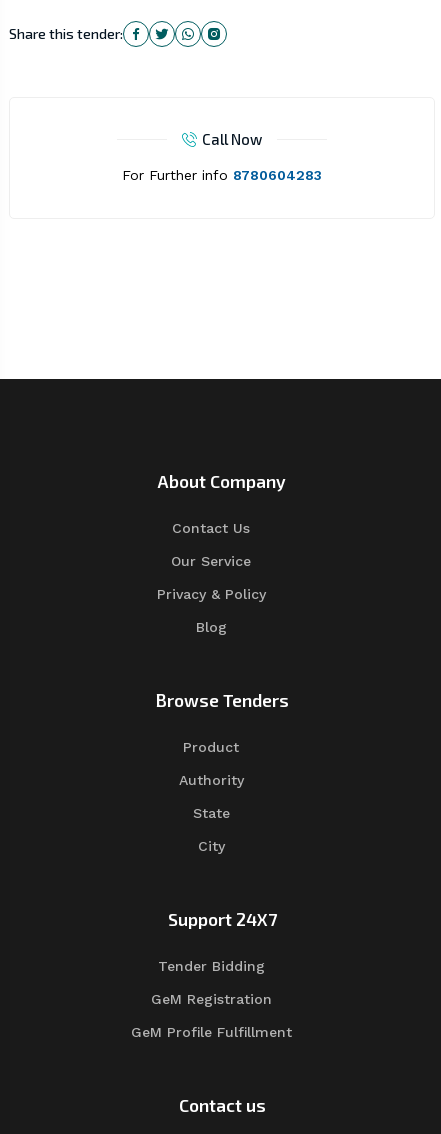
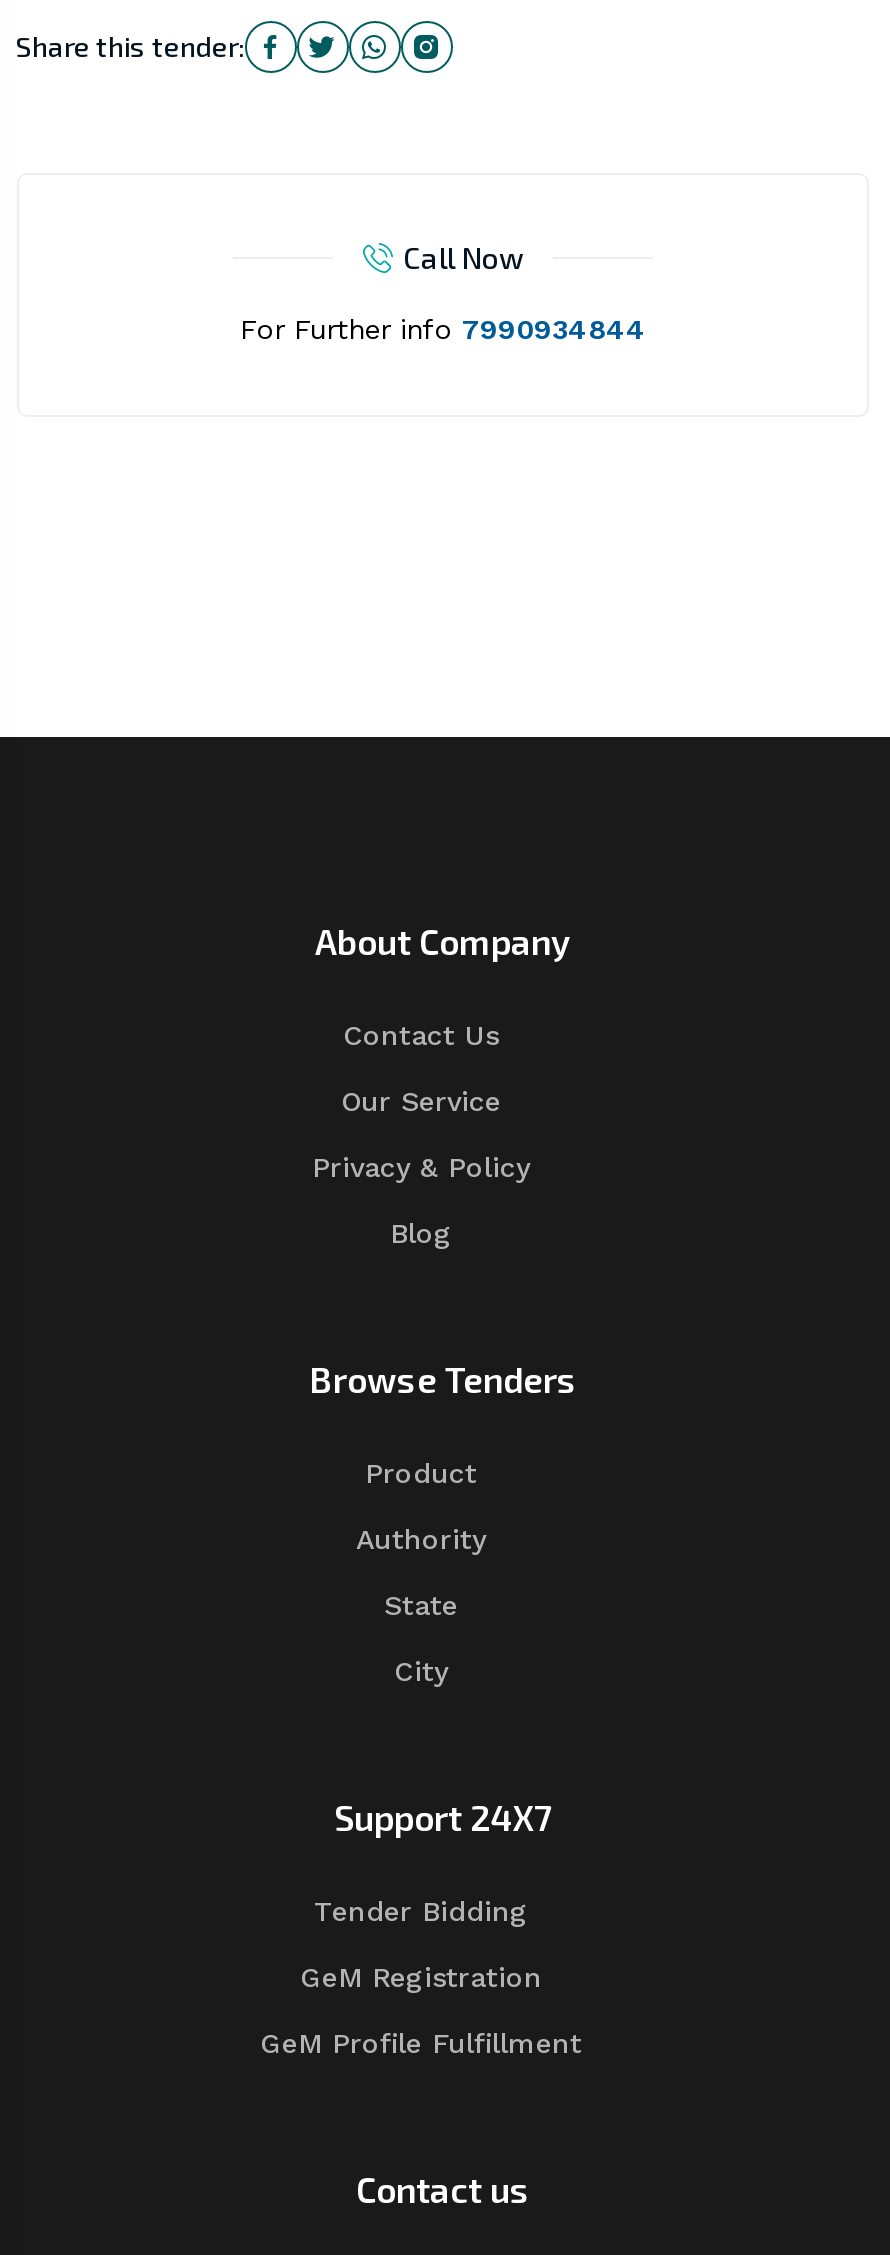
- For Further info 8780604283
+ For Further info 7990934844
